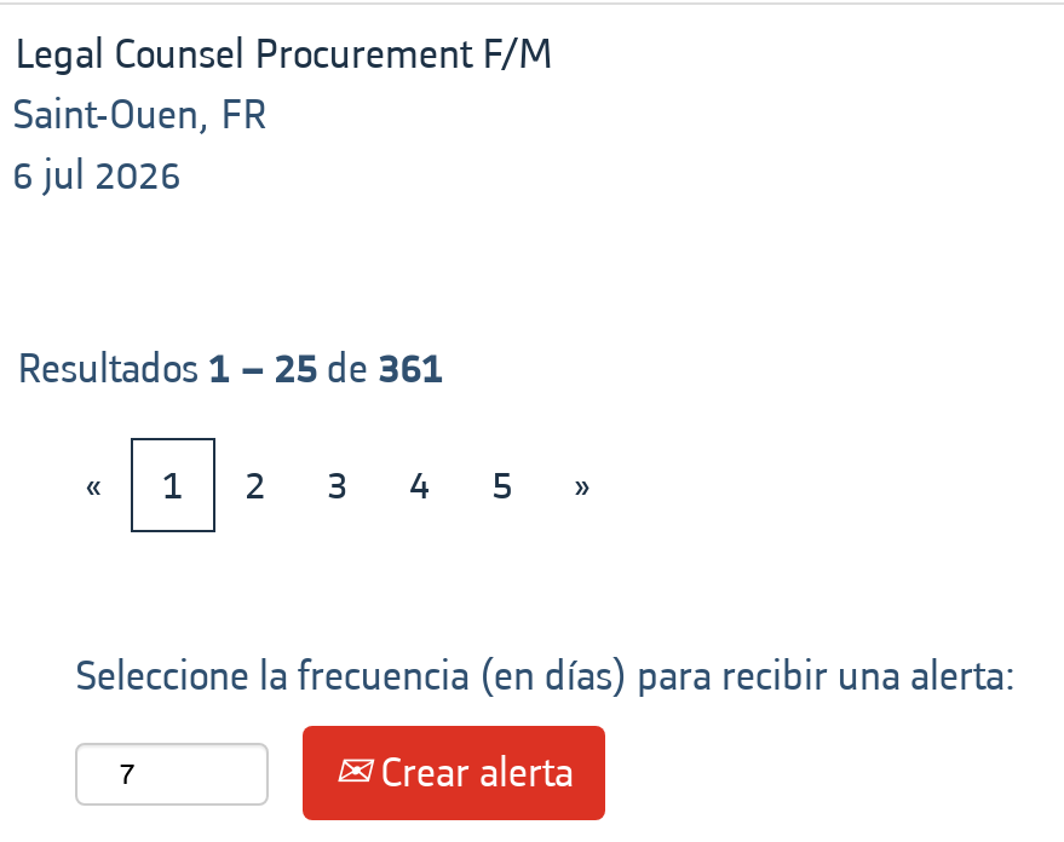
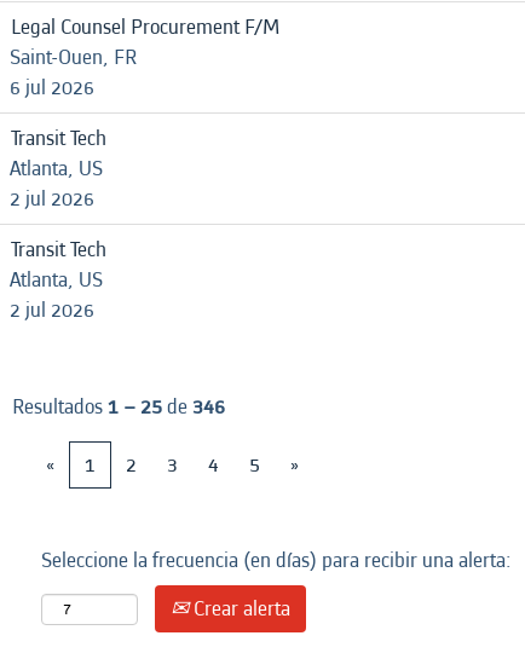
- Resultados 1 – 25 de 361
+ Transit Tech
+ Atlanta, US
+ 2 jul 2026
+ Transit Tech
+ Atlanta, US
+ 2 jul 2026
+ Resultados 1 – 25 de 346
